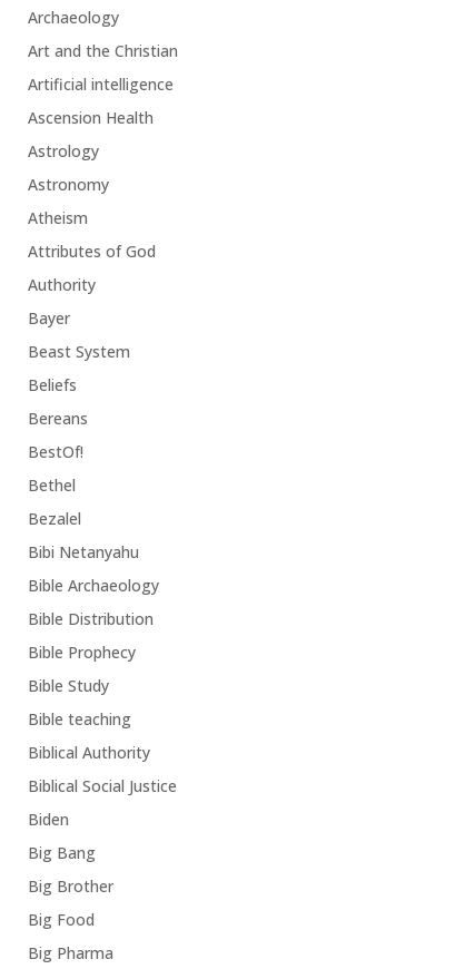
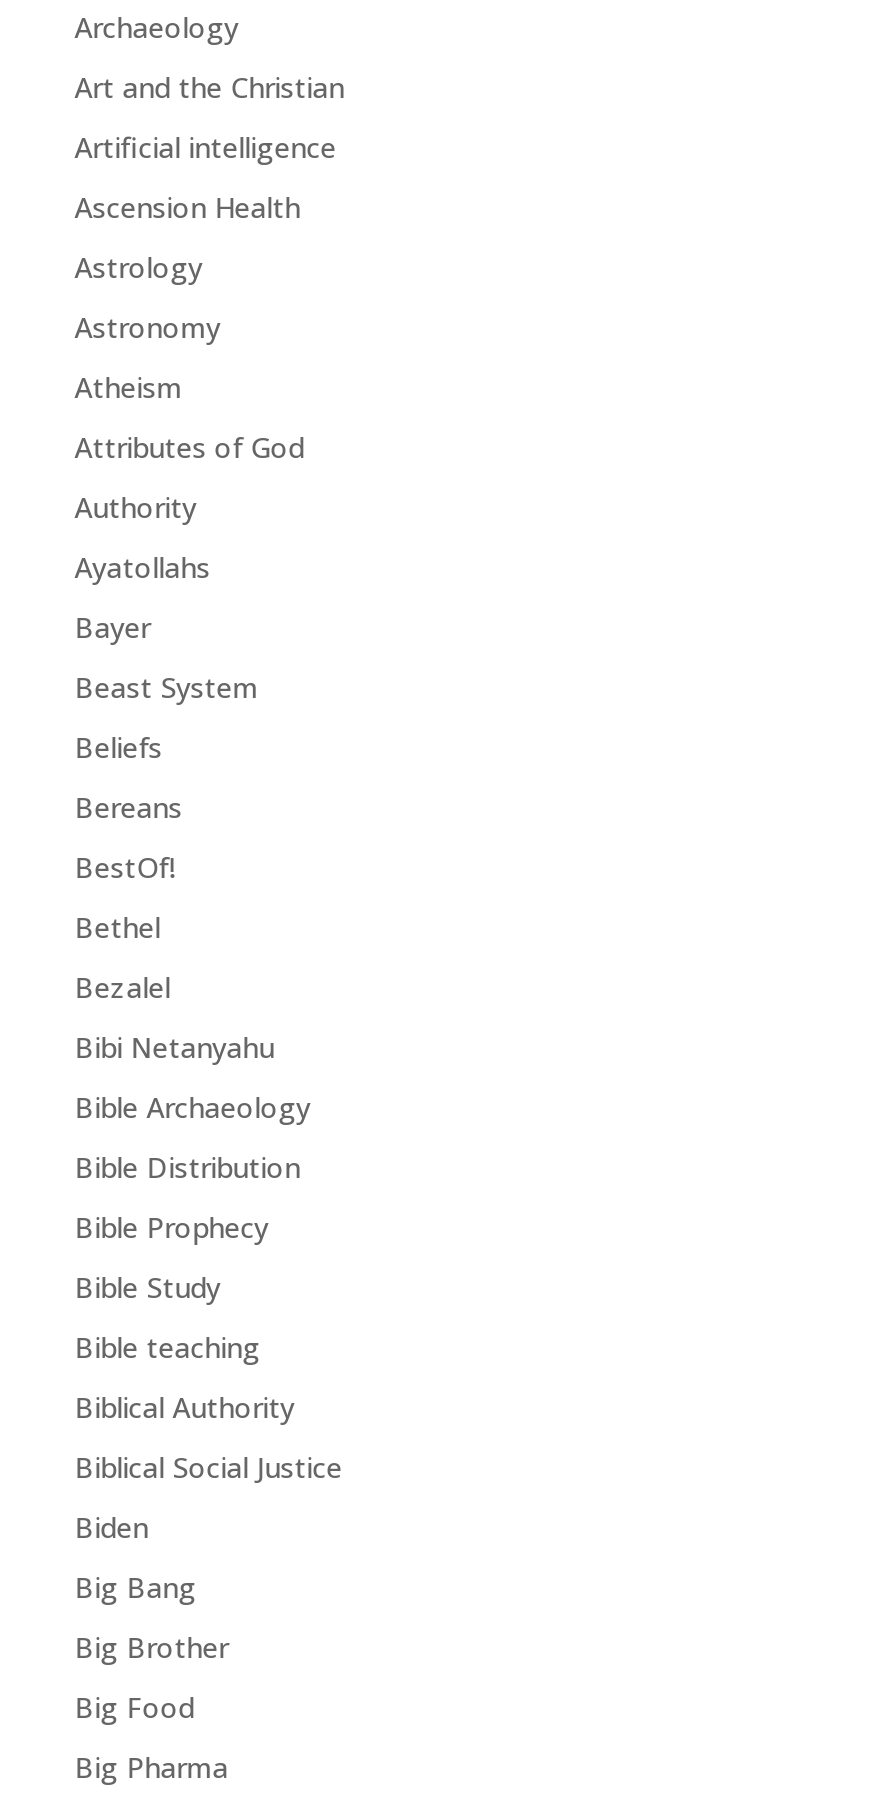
+ Ayatollahs
